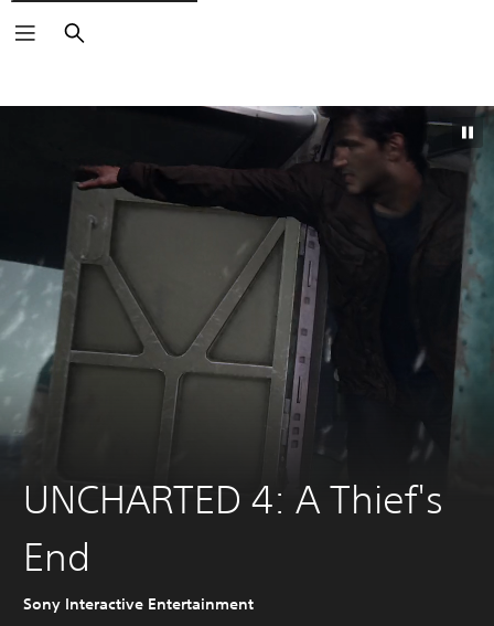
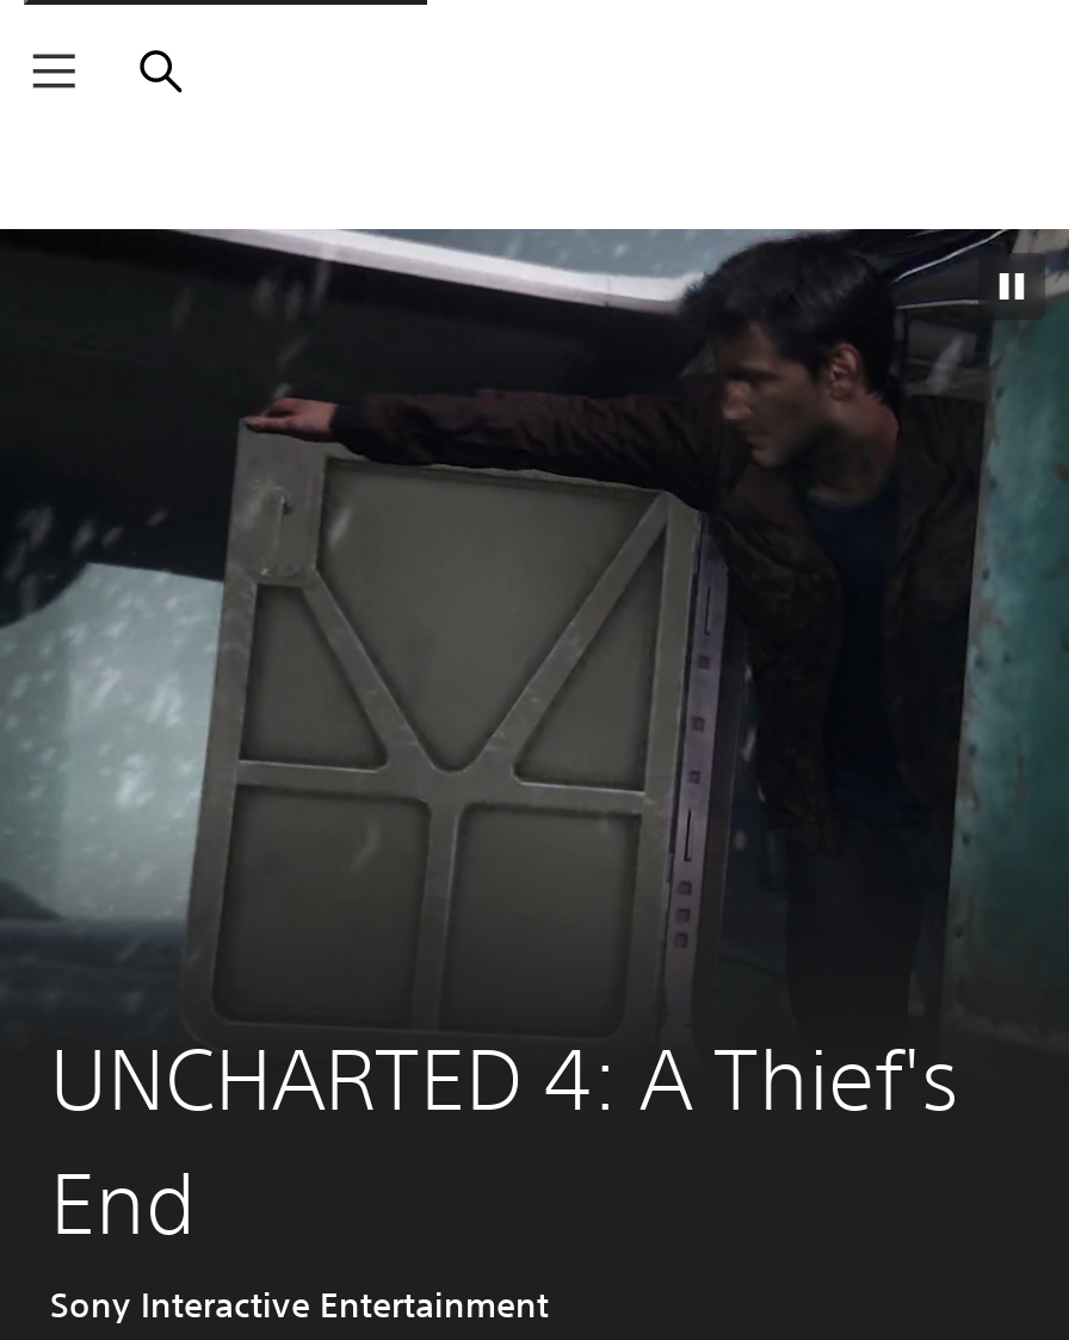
- [image]
+ [image]
